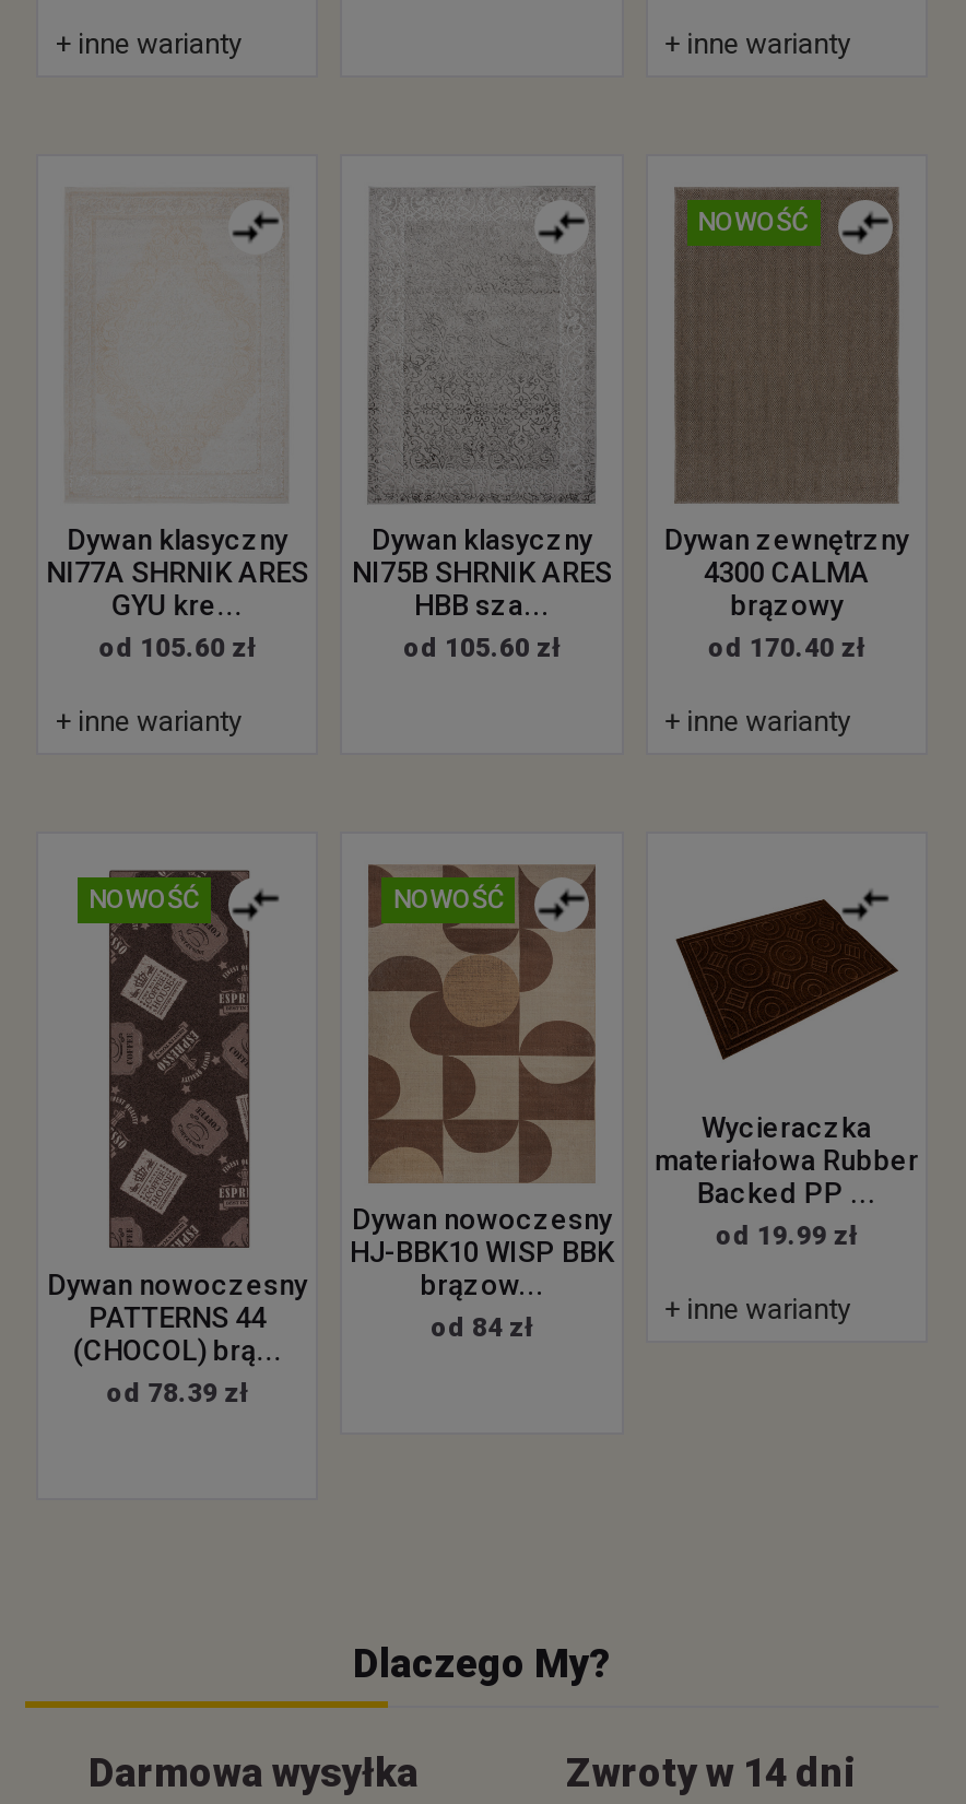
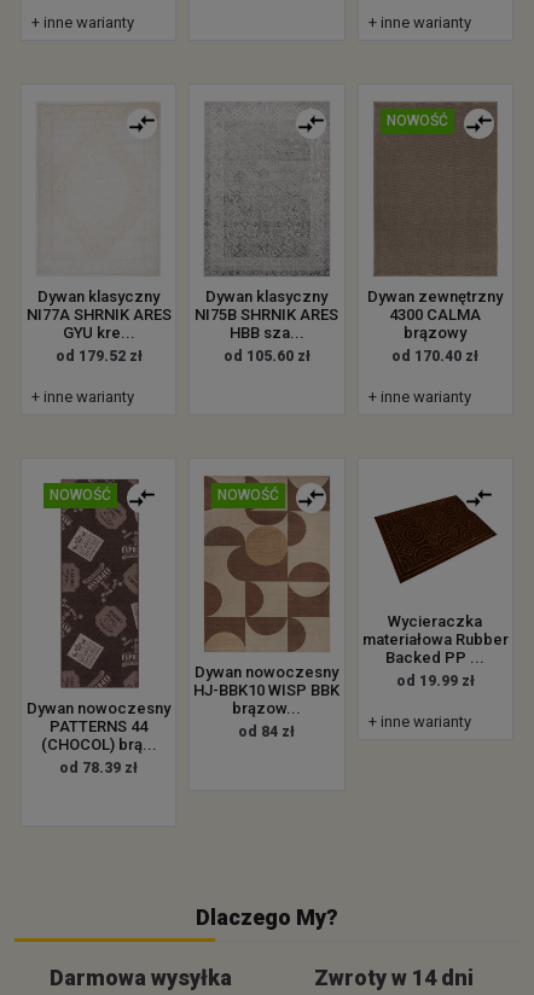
- od 105.60 zł
+ od 179.52 zł
